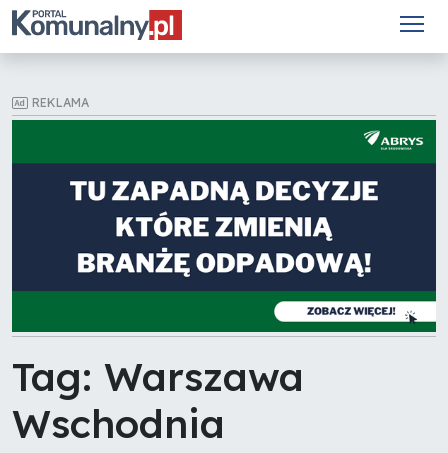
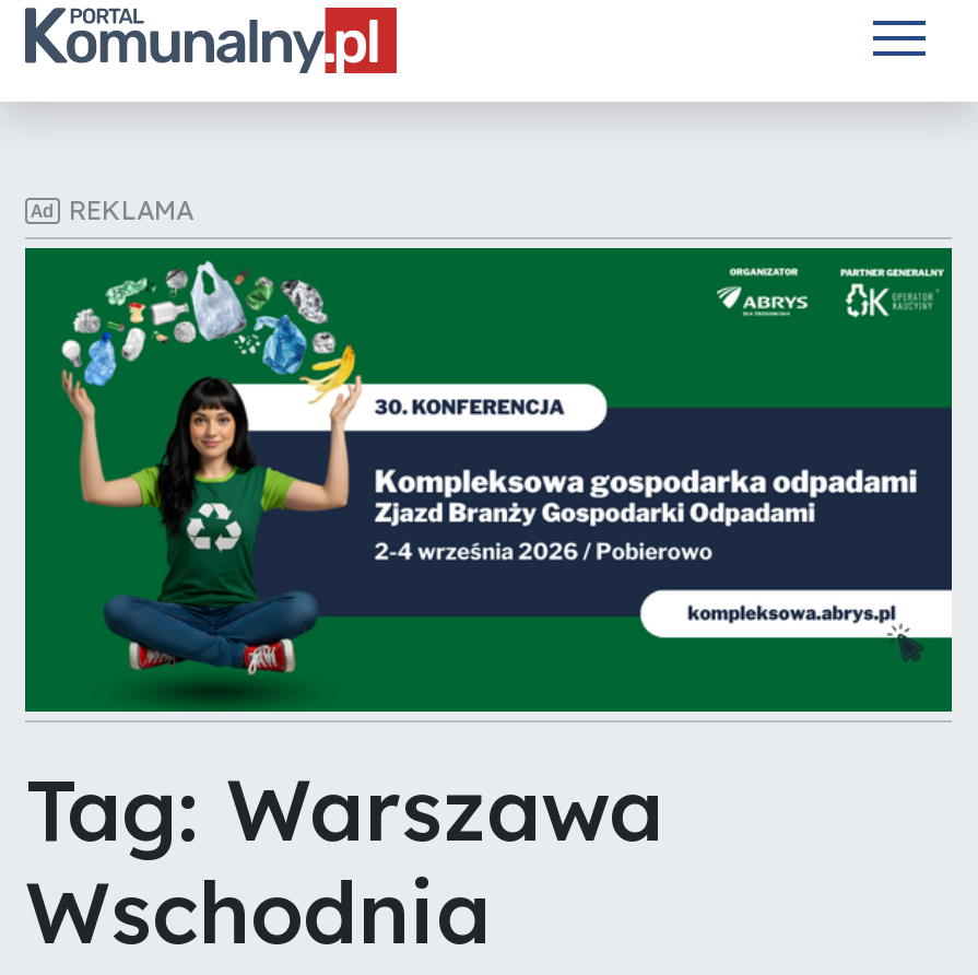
- [image]
+ [image]
